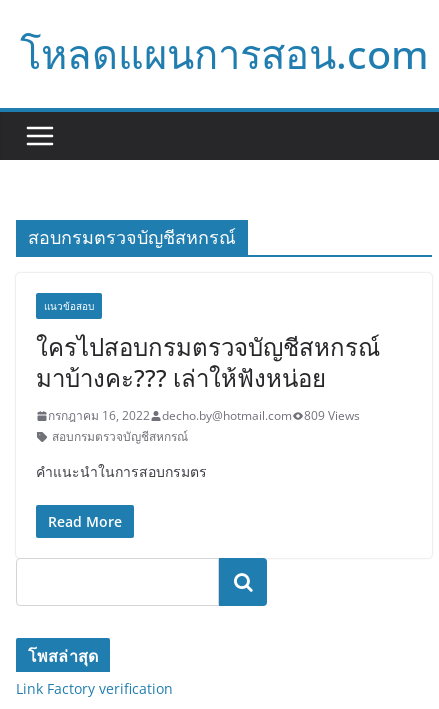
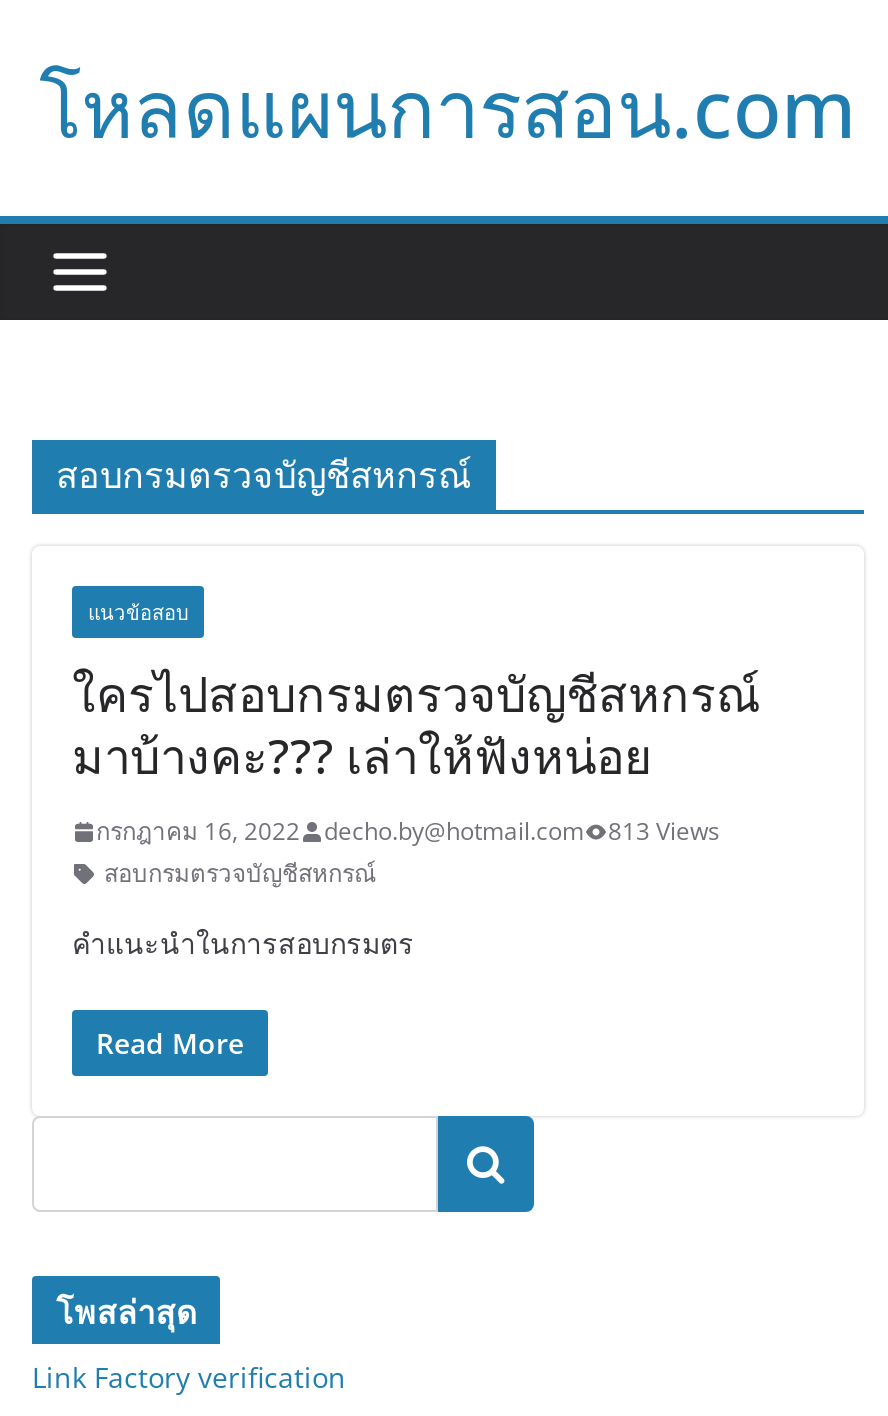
- กรกฎาคม 16, 2022 decho.by@hotmail.com 809 Views
+ กรกฎาคม 16, 2022 decho.by@hotmail.com 813 Views
